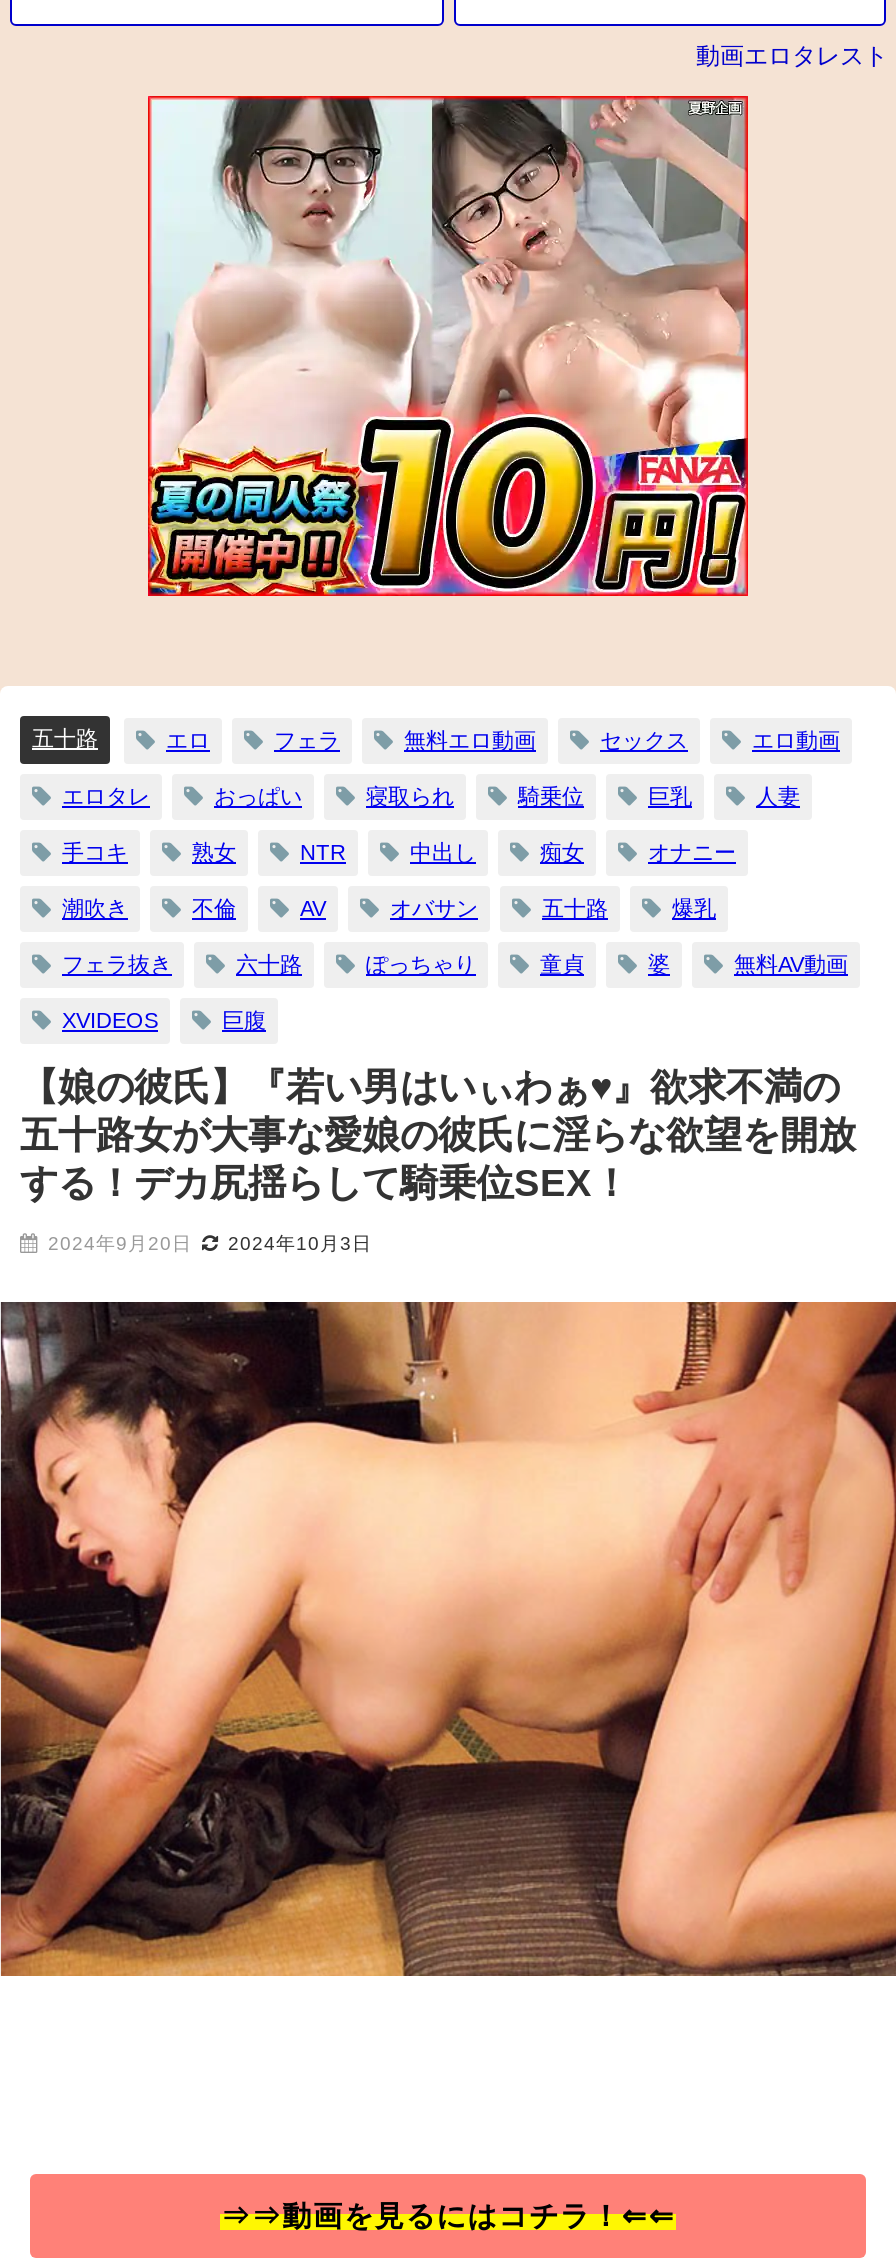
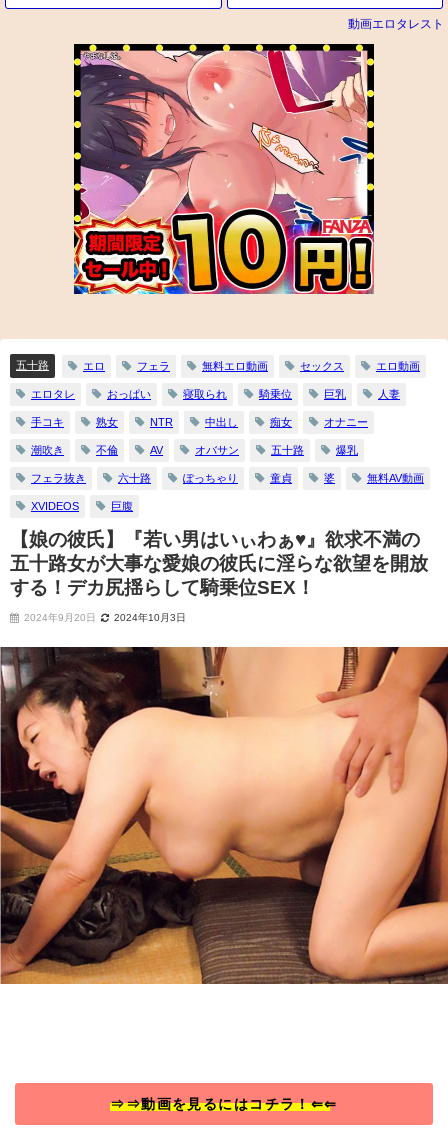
- [image]
+ [image]
